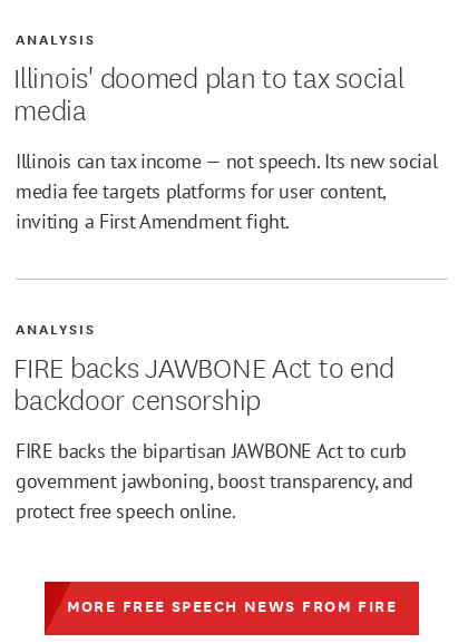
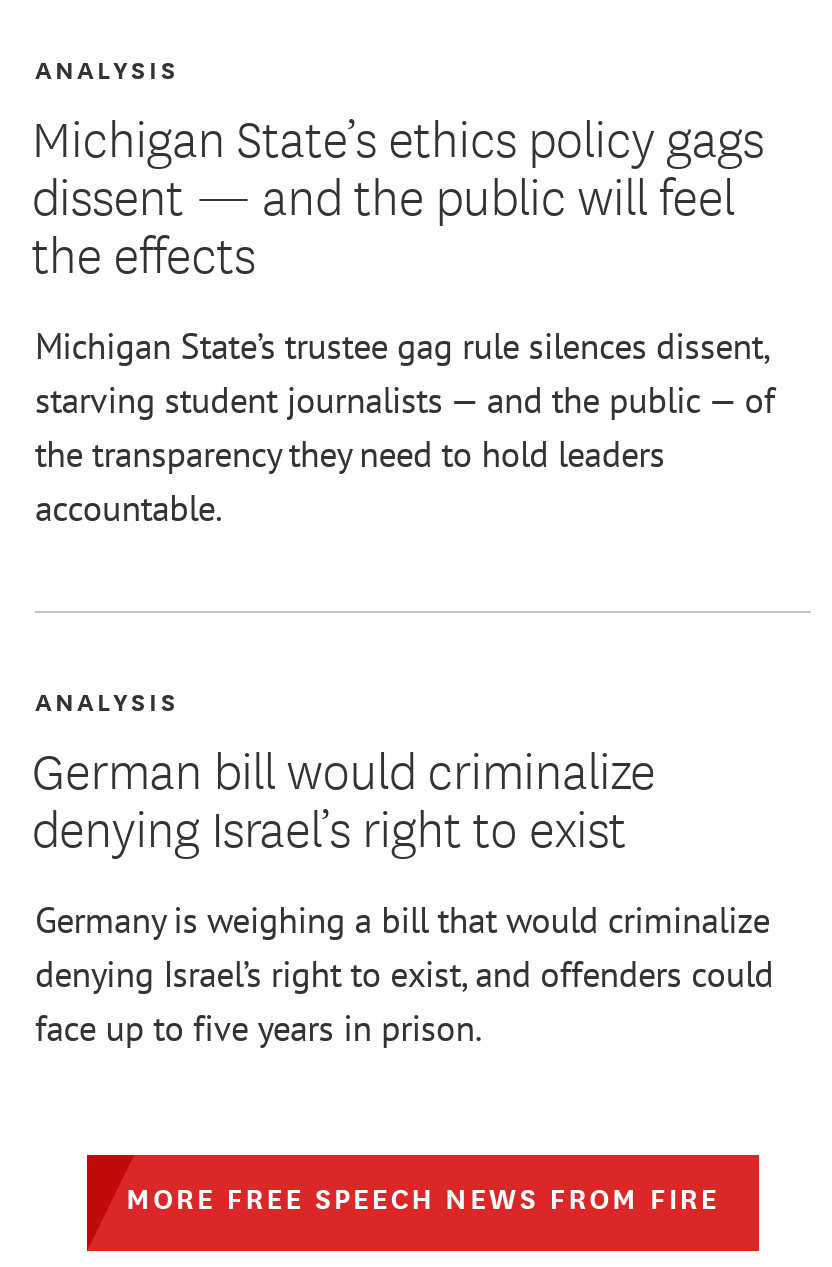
- Illinois' doomed plan to tax social
- media
+ Michigan State’s ethics policy gags
+ dissent — and the public will feel
+ the effects

- Illinois can tax income — not speech. Its new social
- media fee targets platforms for user content,
- inviting a First Amendment fight.
+ Michigan State’s trustee gag rule silences dissent,
+ starving student journalists — and the public — of
+ the transparency they need to hold leaders
+ accountable.

- FIRE backs JAWBONE Act to end
- backdoor censorship
+ German bill would criminalize
+ denying Israel’s right to exist

- FIRE backs the bipartisan JAWBONE Act to curb
- government jawboning, boost transparency, and
- protect free speech online.
+ Germany is weighing a bill that would criminalize
+ denying Israel’s right to exist, and offenders could
+ face up to five years in prison.
